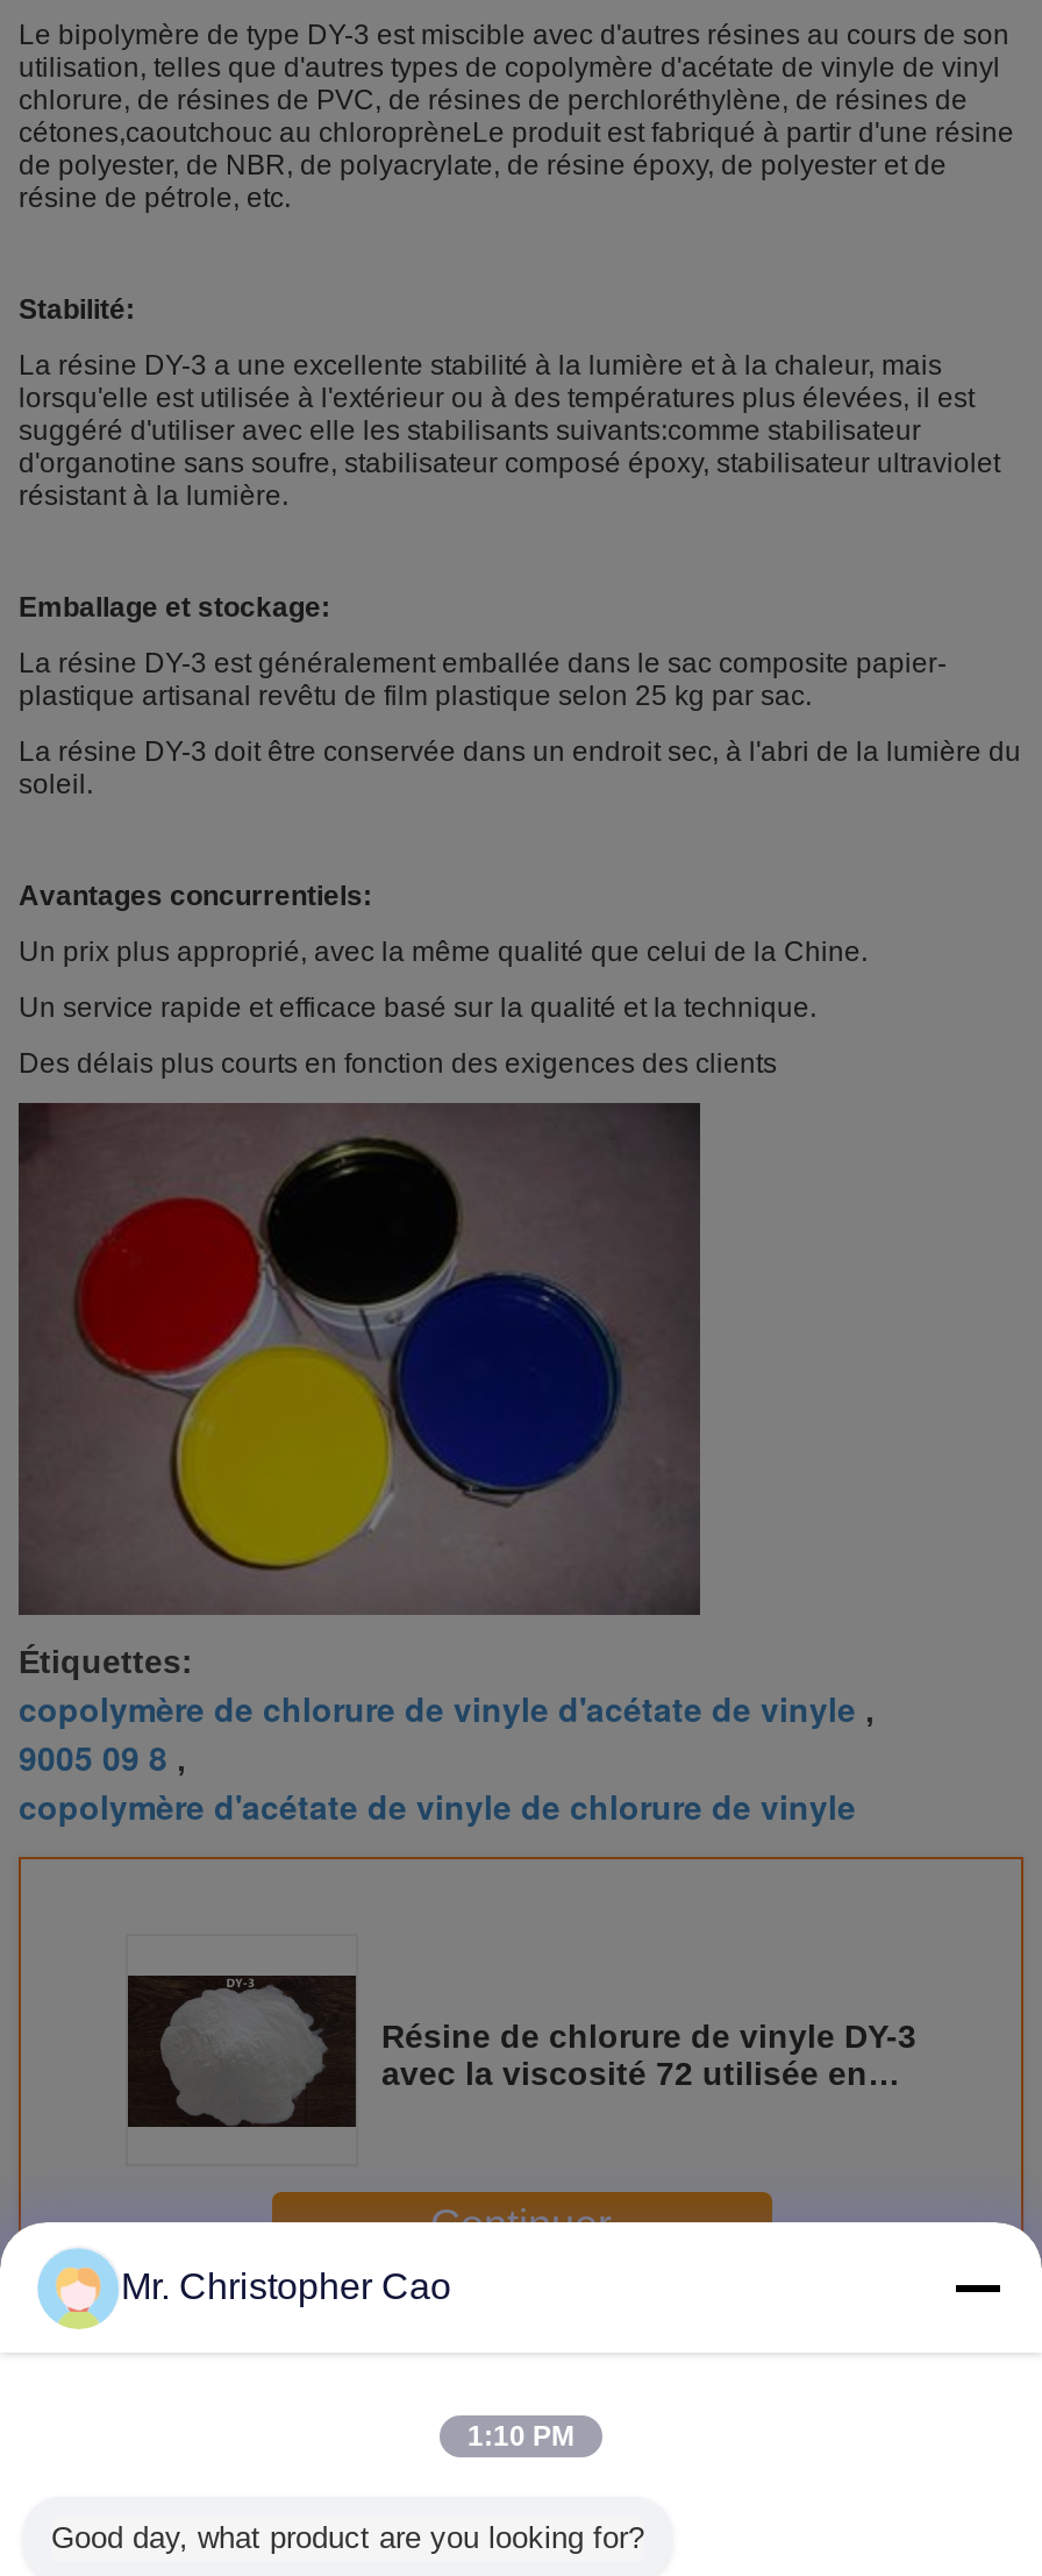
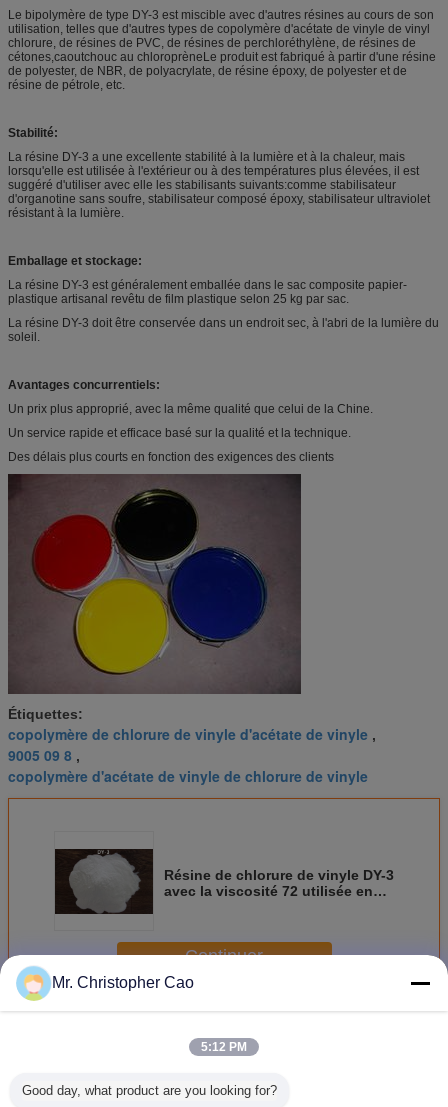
- 1:10 PM
+ 5:12 PM
